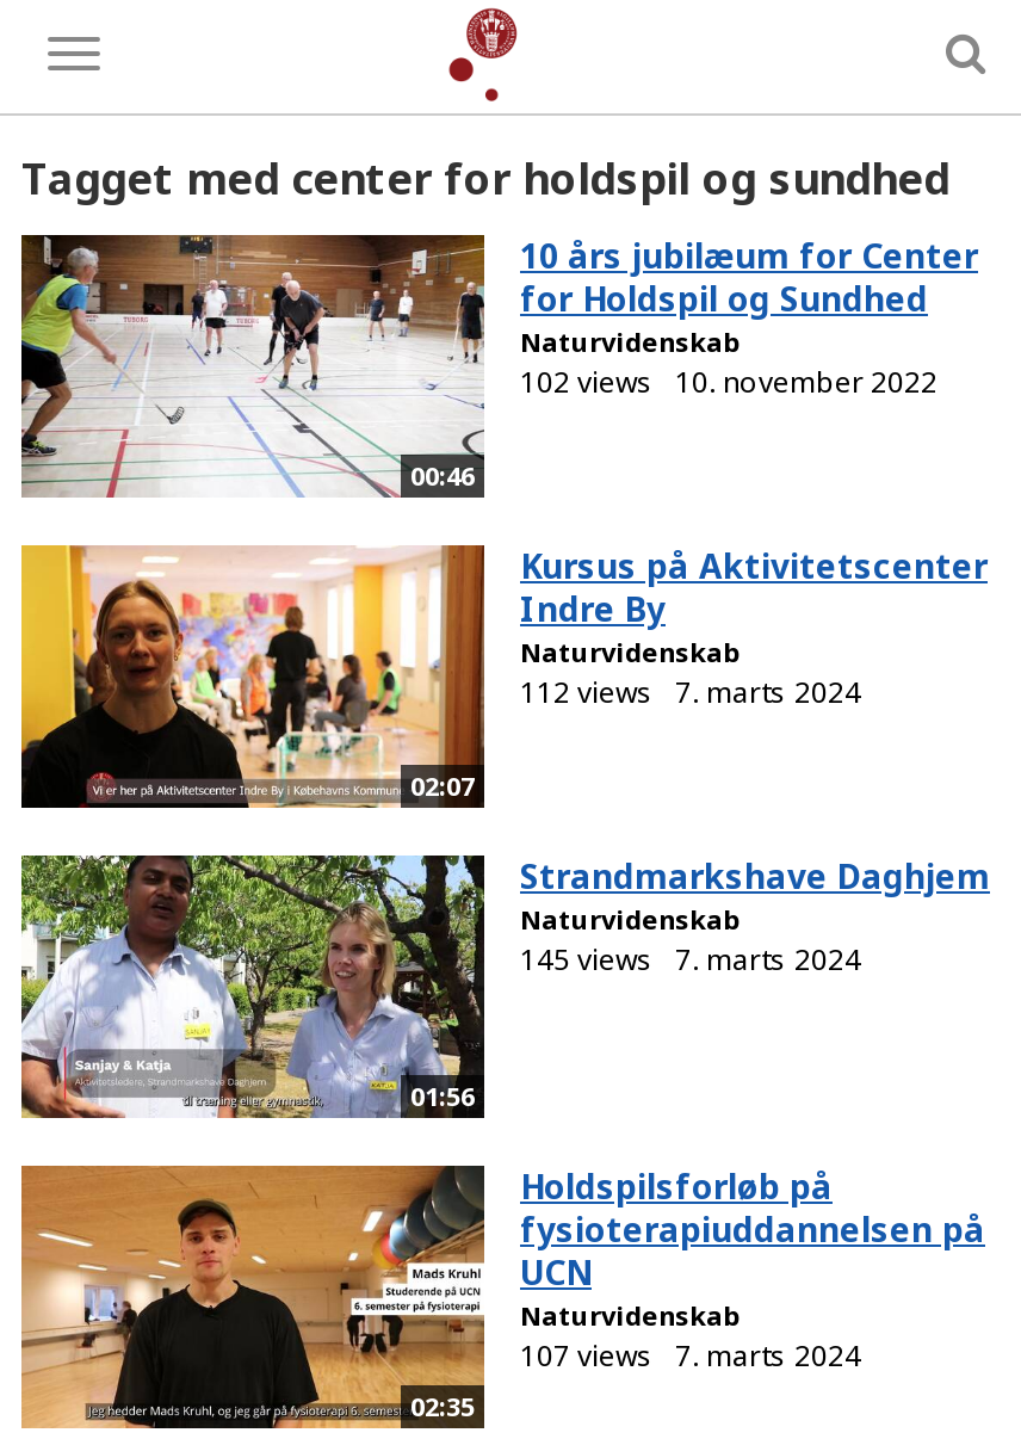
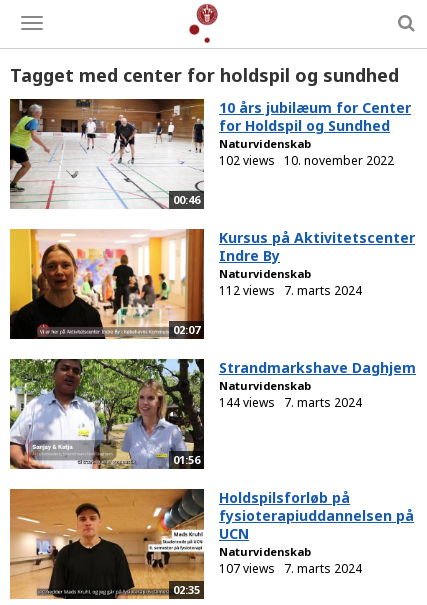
- 145 views 7. marts 2024
+ 144 views 7. marts 2024
